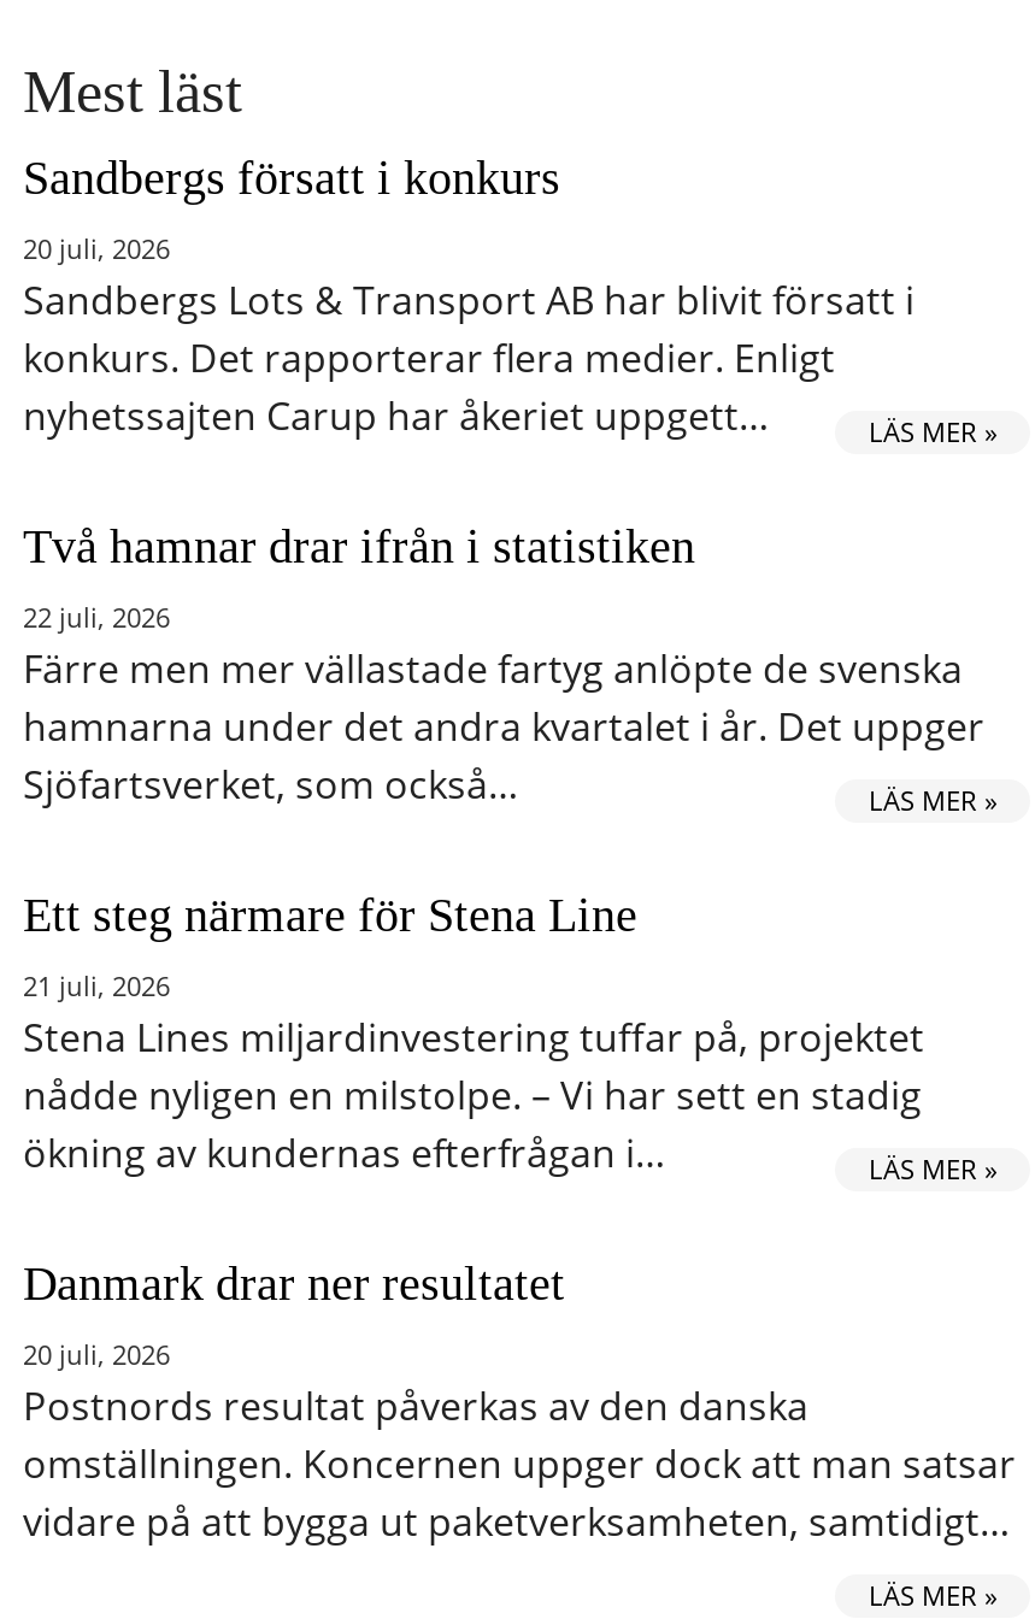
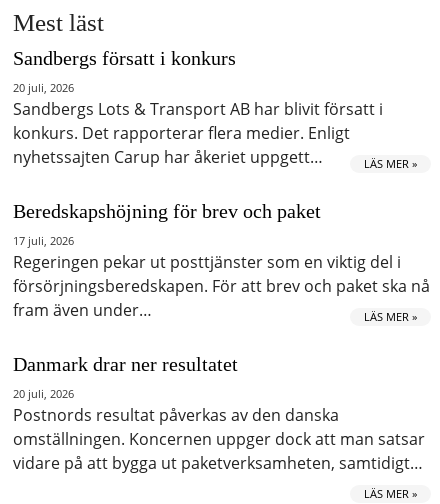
- Två hamnar drar ifrån i statistiken
- 22 juli, 2026
- Färre men mer vällastade fartyg anlöpte de svenska
- hamnarna under det andra kvartalet i år. Det uppger
- Sjöfartsverket, som också…
- LÄS MER »
- Ett steg närmare för Stena Line
- 21 juli, 2026
- Stena Lines miljardinvestering tuffar på, projektet
- nådde nyligen en milstolpe. – Vi har sett en stadig
- ökning av kundernas efterfrågan i…
+ Beredskapshöjning för brev och paket
+ 17 juli, 2026
+ Regeringen pekar ut posttjänster som en viktig del i
+ försörjningsberedskapen. För att brev och paket ska nå
+ fram även under…
